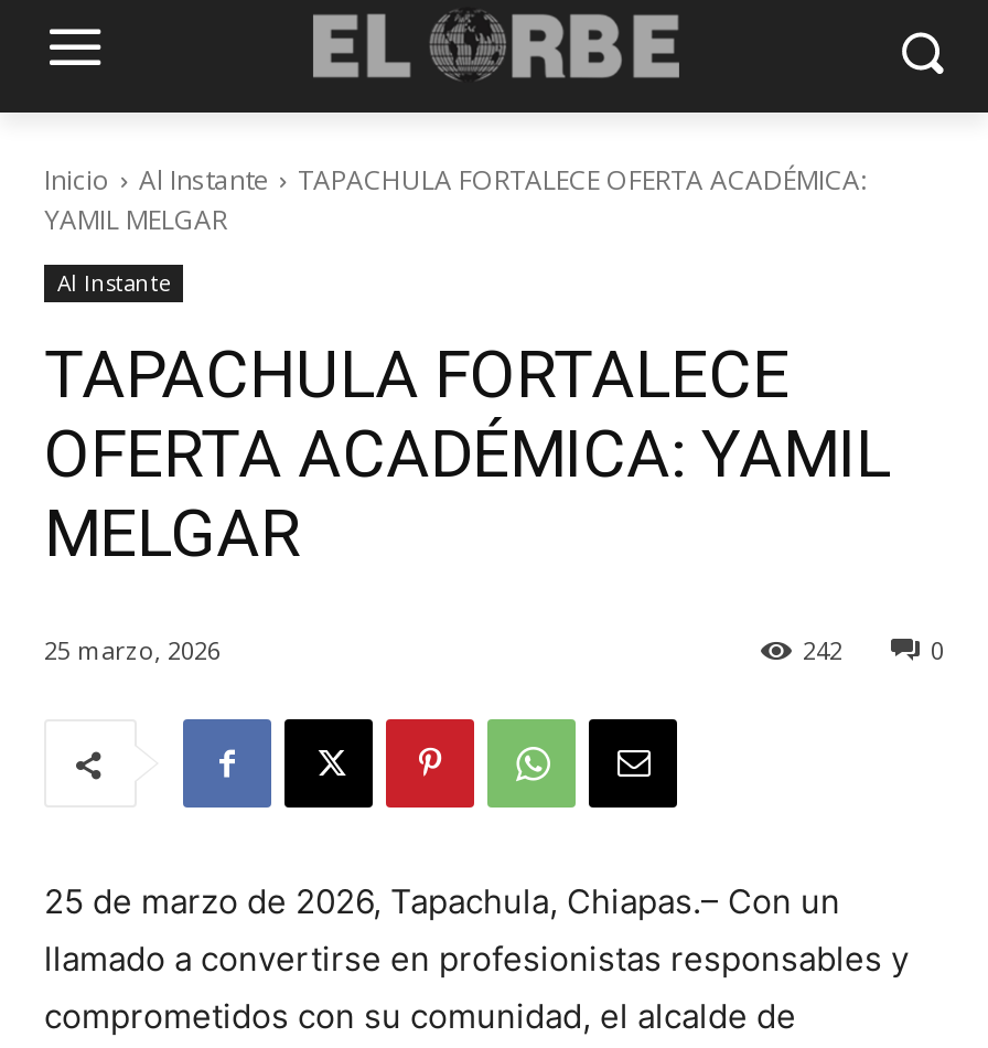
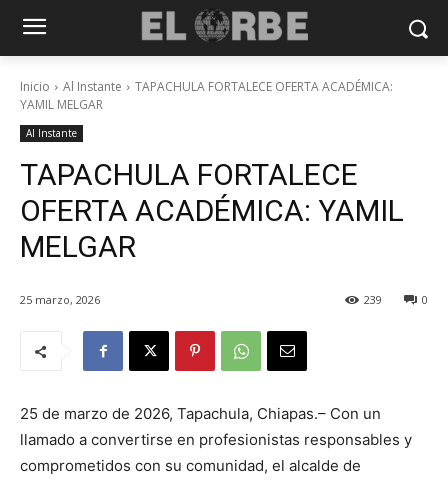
- 242
+ 239
